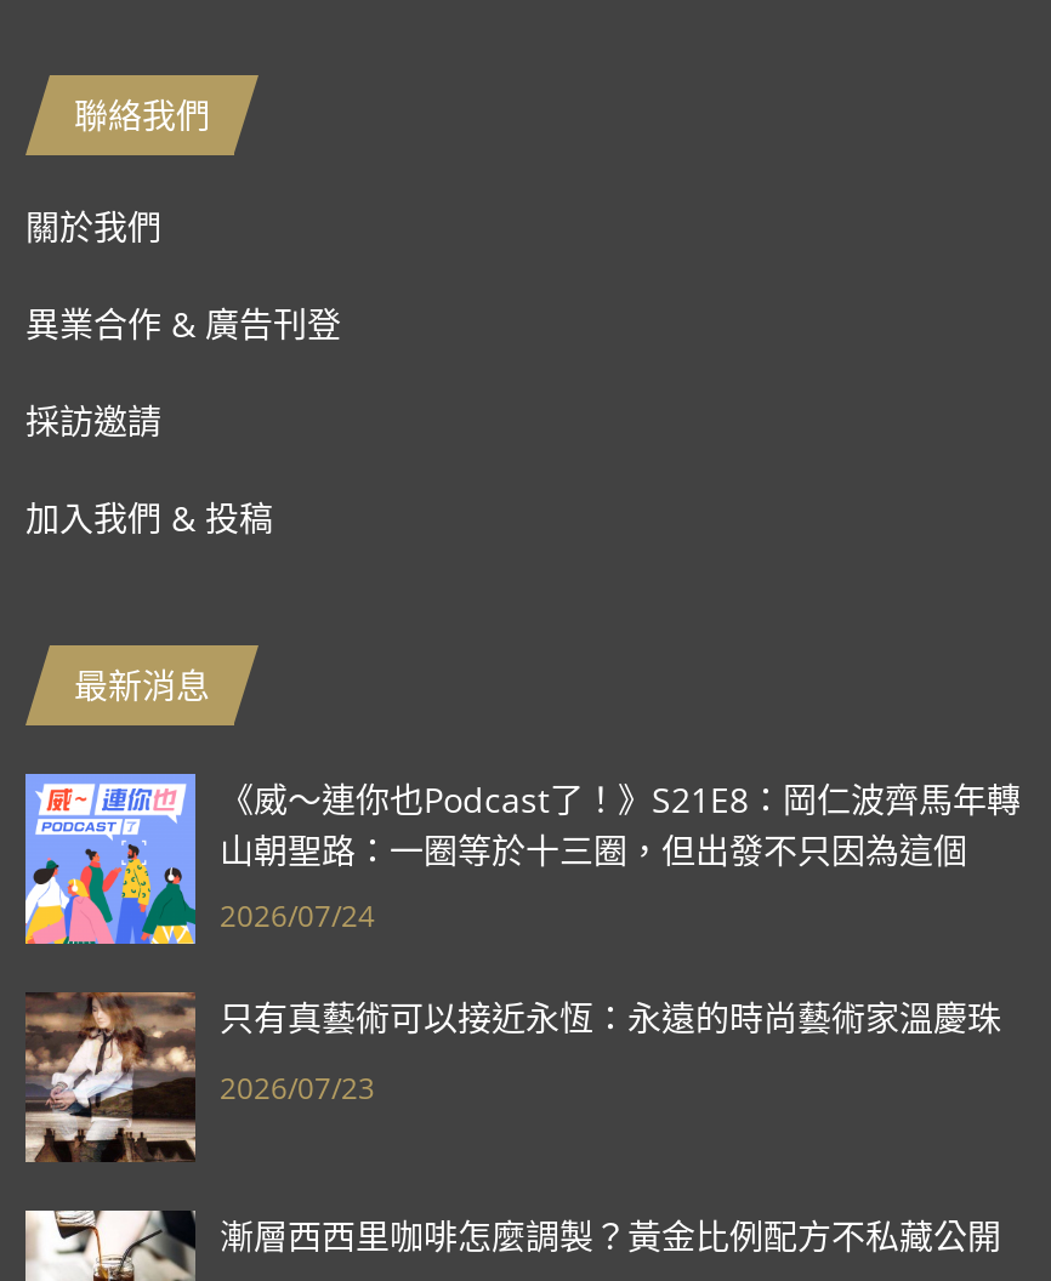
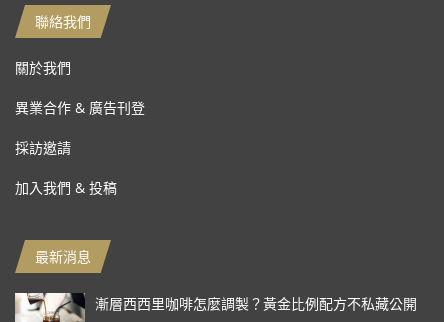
- [image]
- 《威～連你也Podcast了！》S21E8：岡仁波齊馬年轉
- 山朝聖路：一圈等於十三圈，但出發不只因為這個
- 2026/07/24
- 只有真藝術可以接近永恆：永遠的時尚藝術家溫慶珠
- 2026/07/23

- [image]
